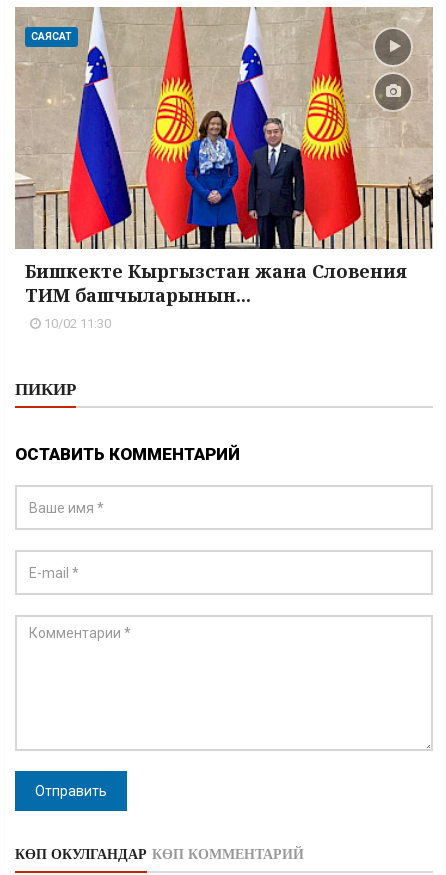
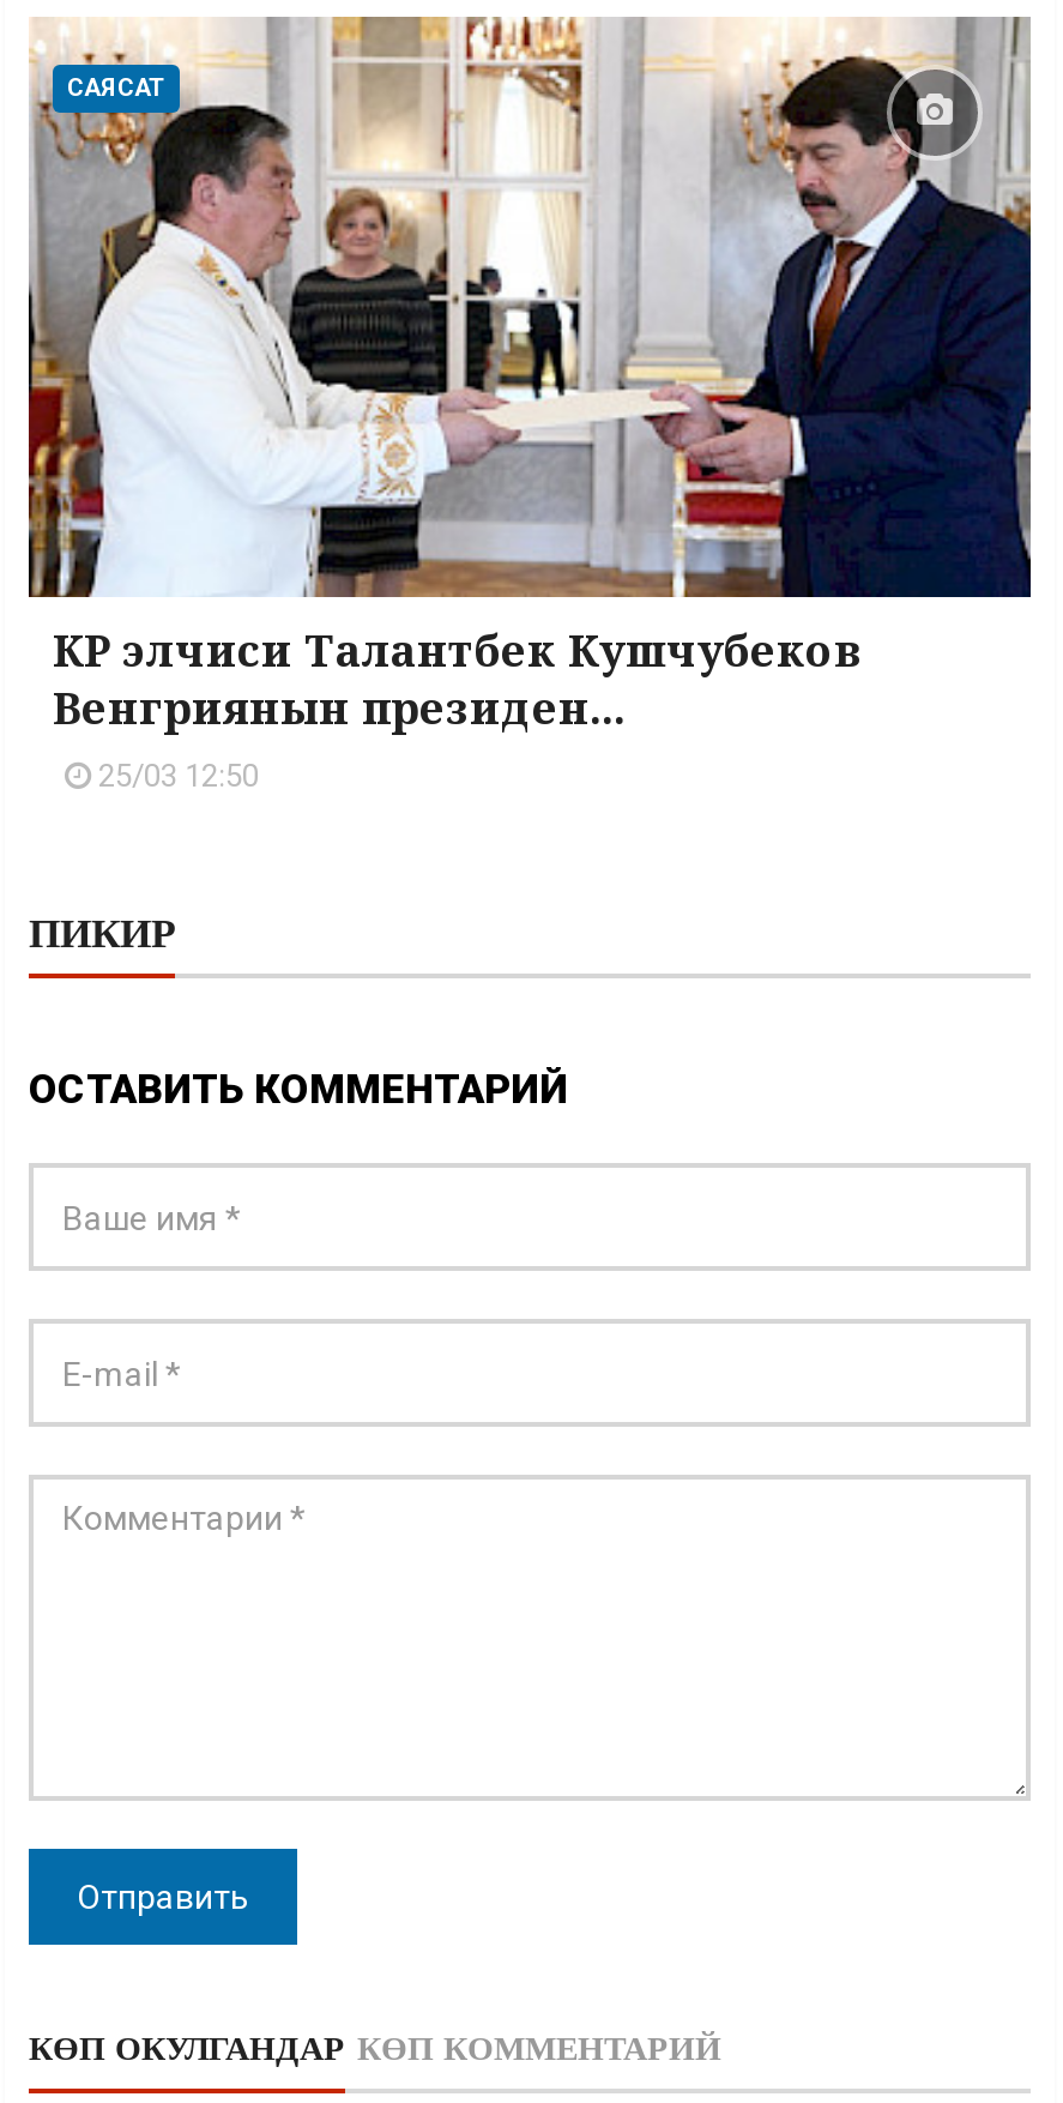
- [image]
- Бишкекте Кыргызстан жана Словения
- ТИМ башчыларынын...
- 10/02 11:30
+ [image]
+ КР элчиси Талантбек Кушчубеков
+ Венгриянын президен...
+ 25/03 12:50
